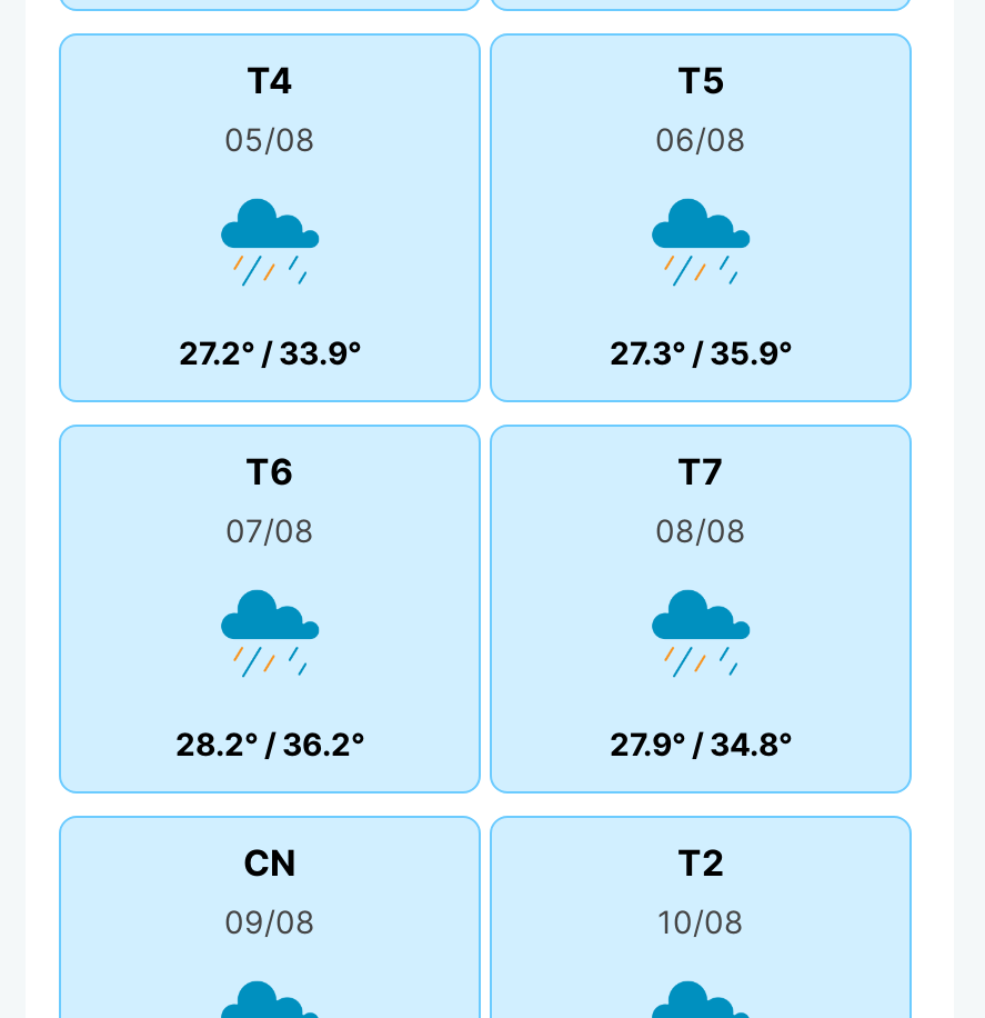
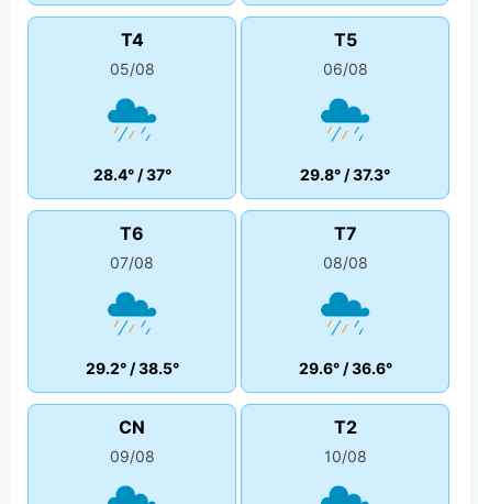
- 27.2° / 33.9°
+ 28.4° / 37°

- 27.3° / 35.9°
+ 29.8° / 37.3°

- 28.2° / 36.2°
+ 29.2° / 38.5°

- 27.9° / 34.8°
+ 29.6° / 36.6°
